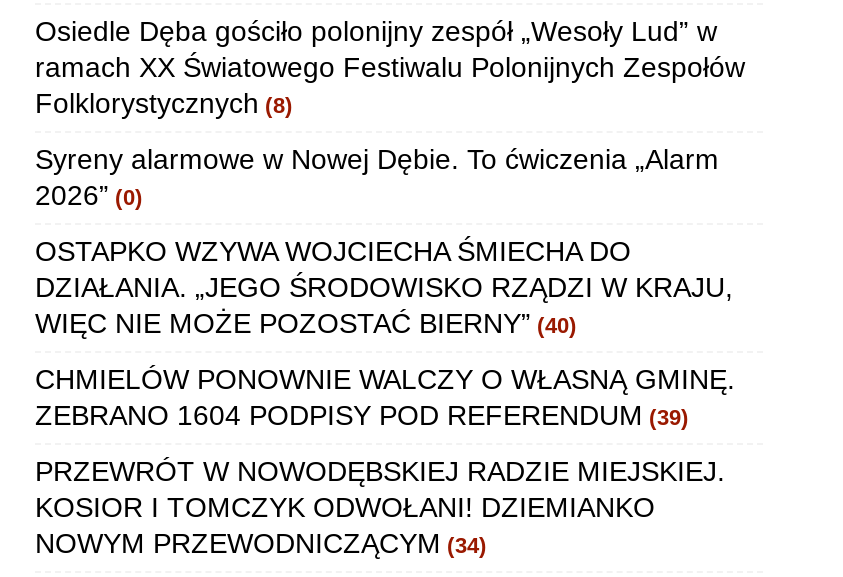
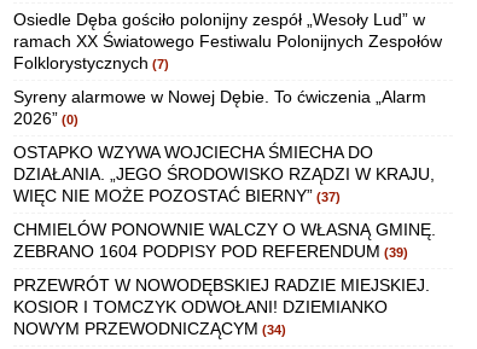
- Folklorystycznych (8)
+ Folklorystycznych (7)

- WIĘC NIE MOŻE POZOSTAĆ BIERNY” (40)
+ WIĘC NIE MOŻE POZOSTAĆ BIERNY” (37)
